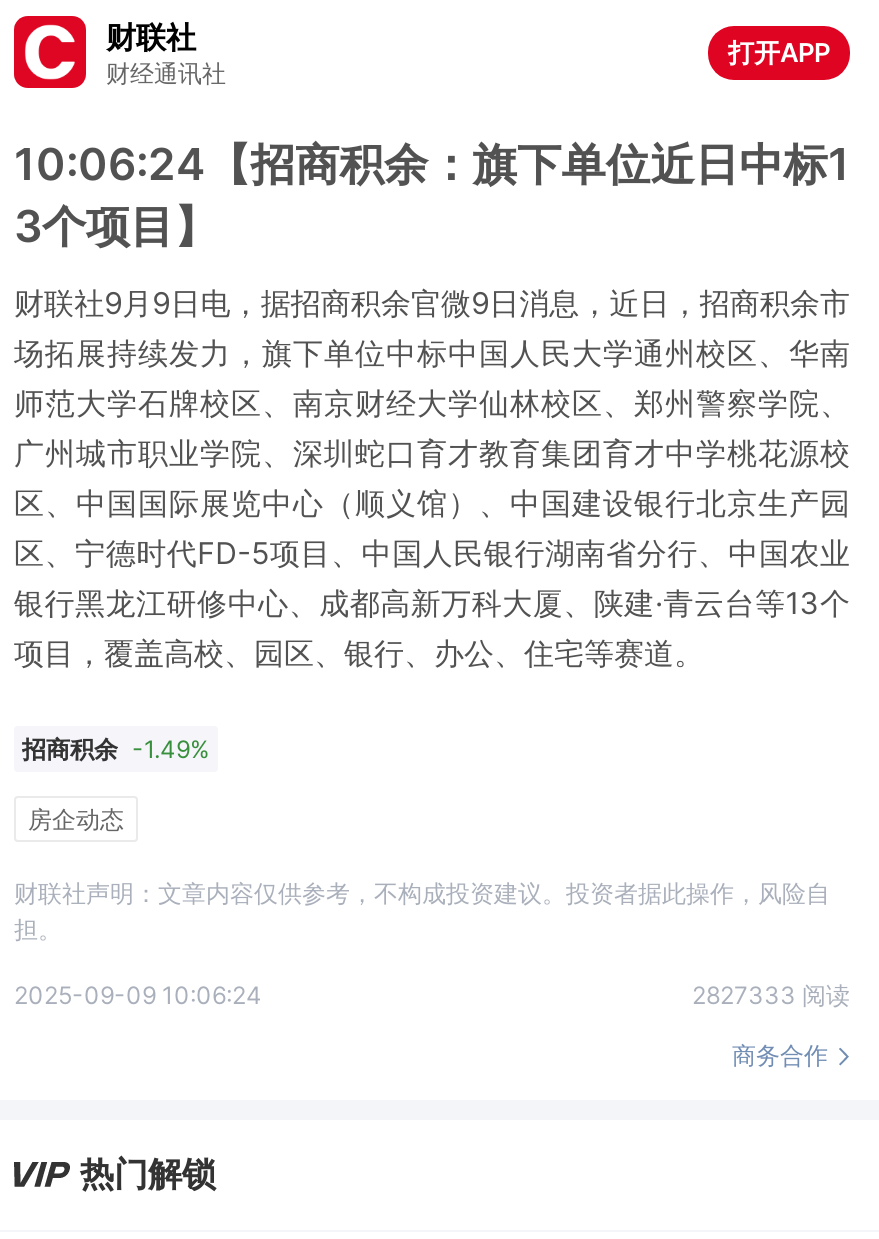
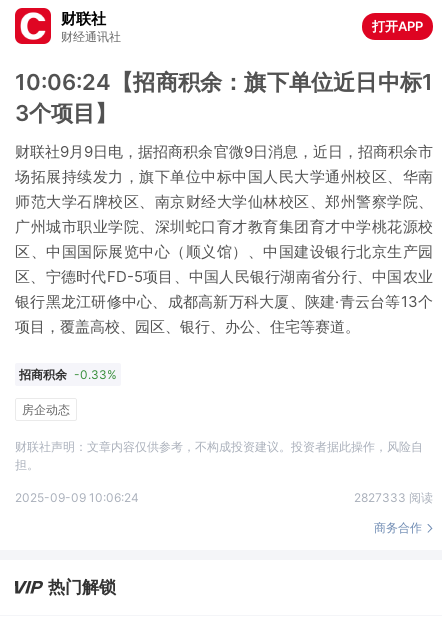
- 招商积余 -1.49%
+ 招商积余 -0.33%
